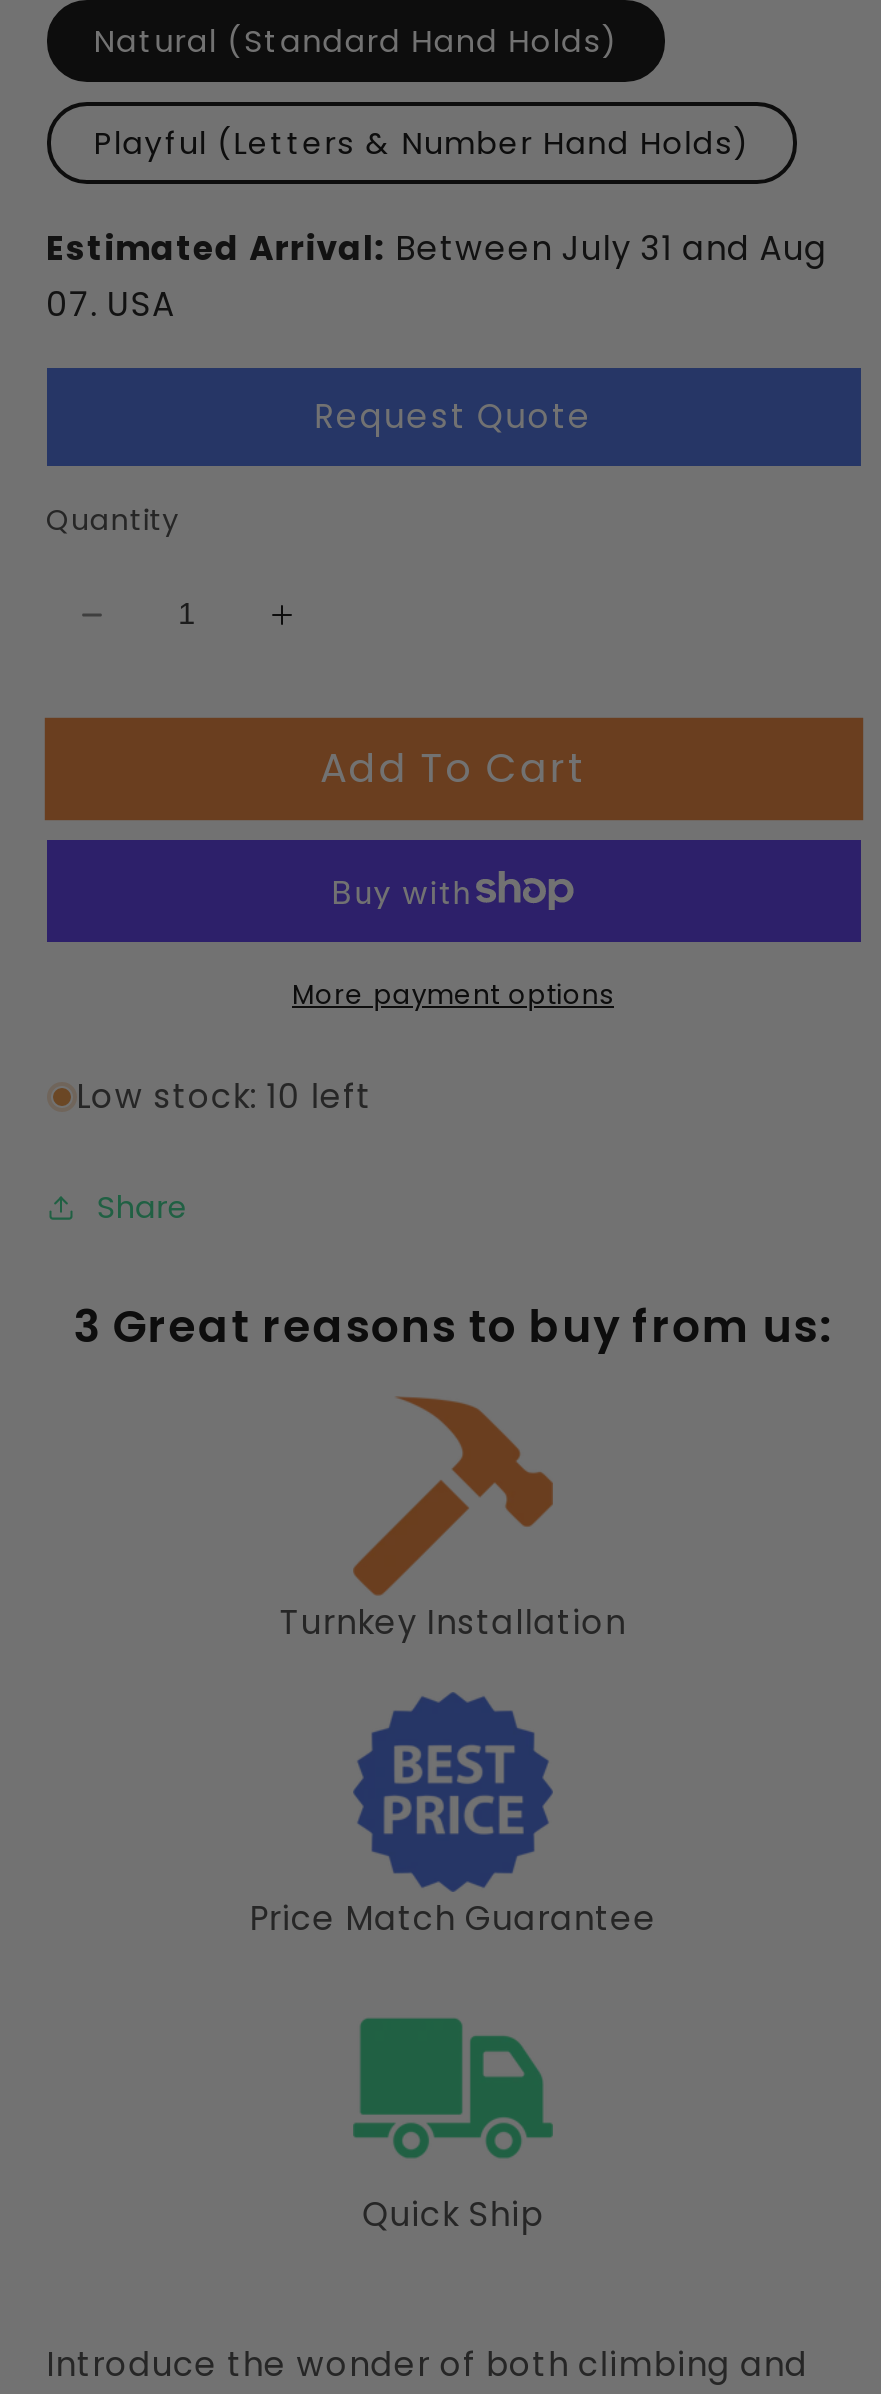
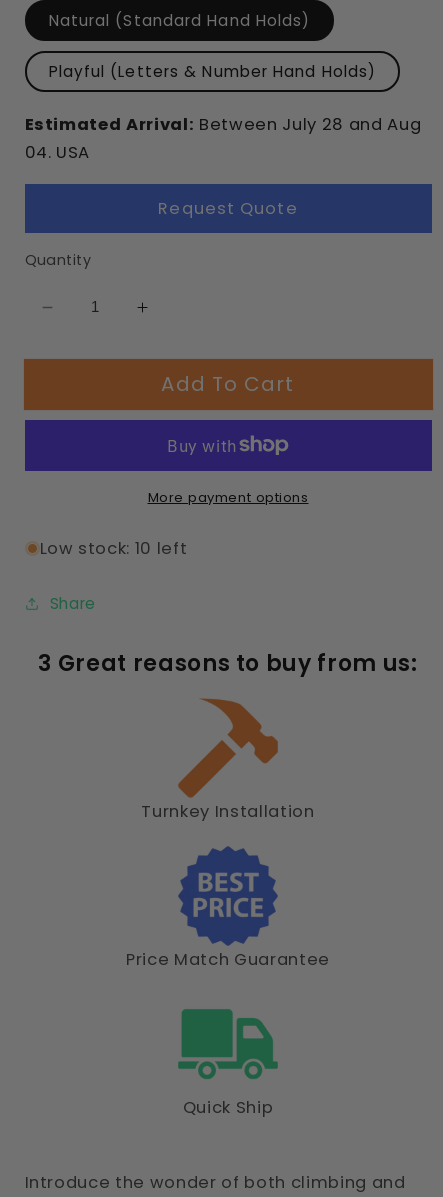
- Estimated Arrival: Between July 31 and Aug
+ Estimated Arrival: Between July 28 and Aug

- 07. USA
+ 04. USA
